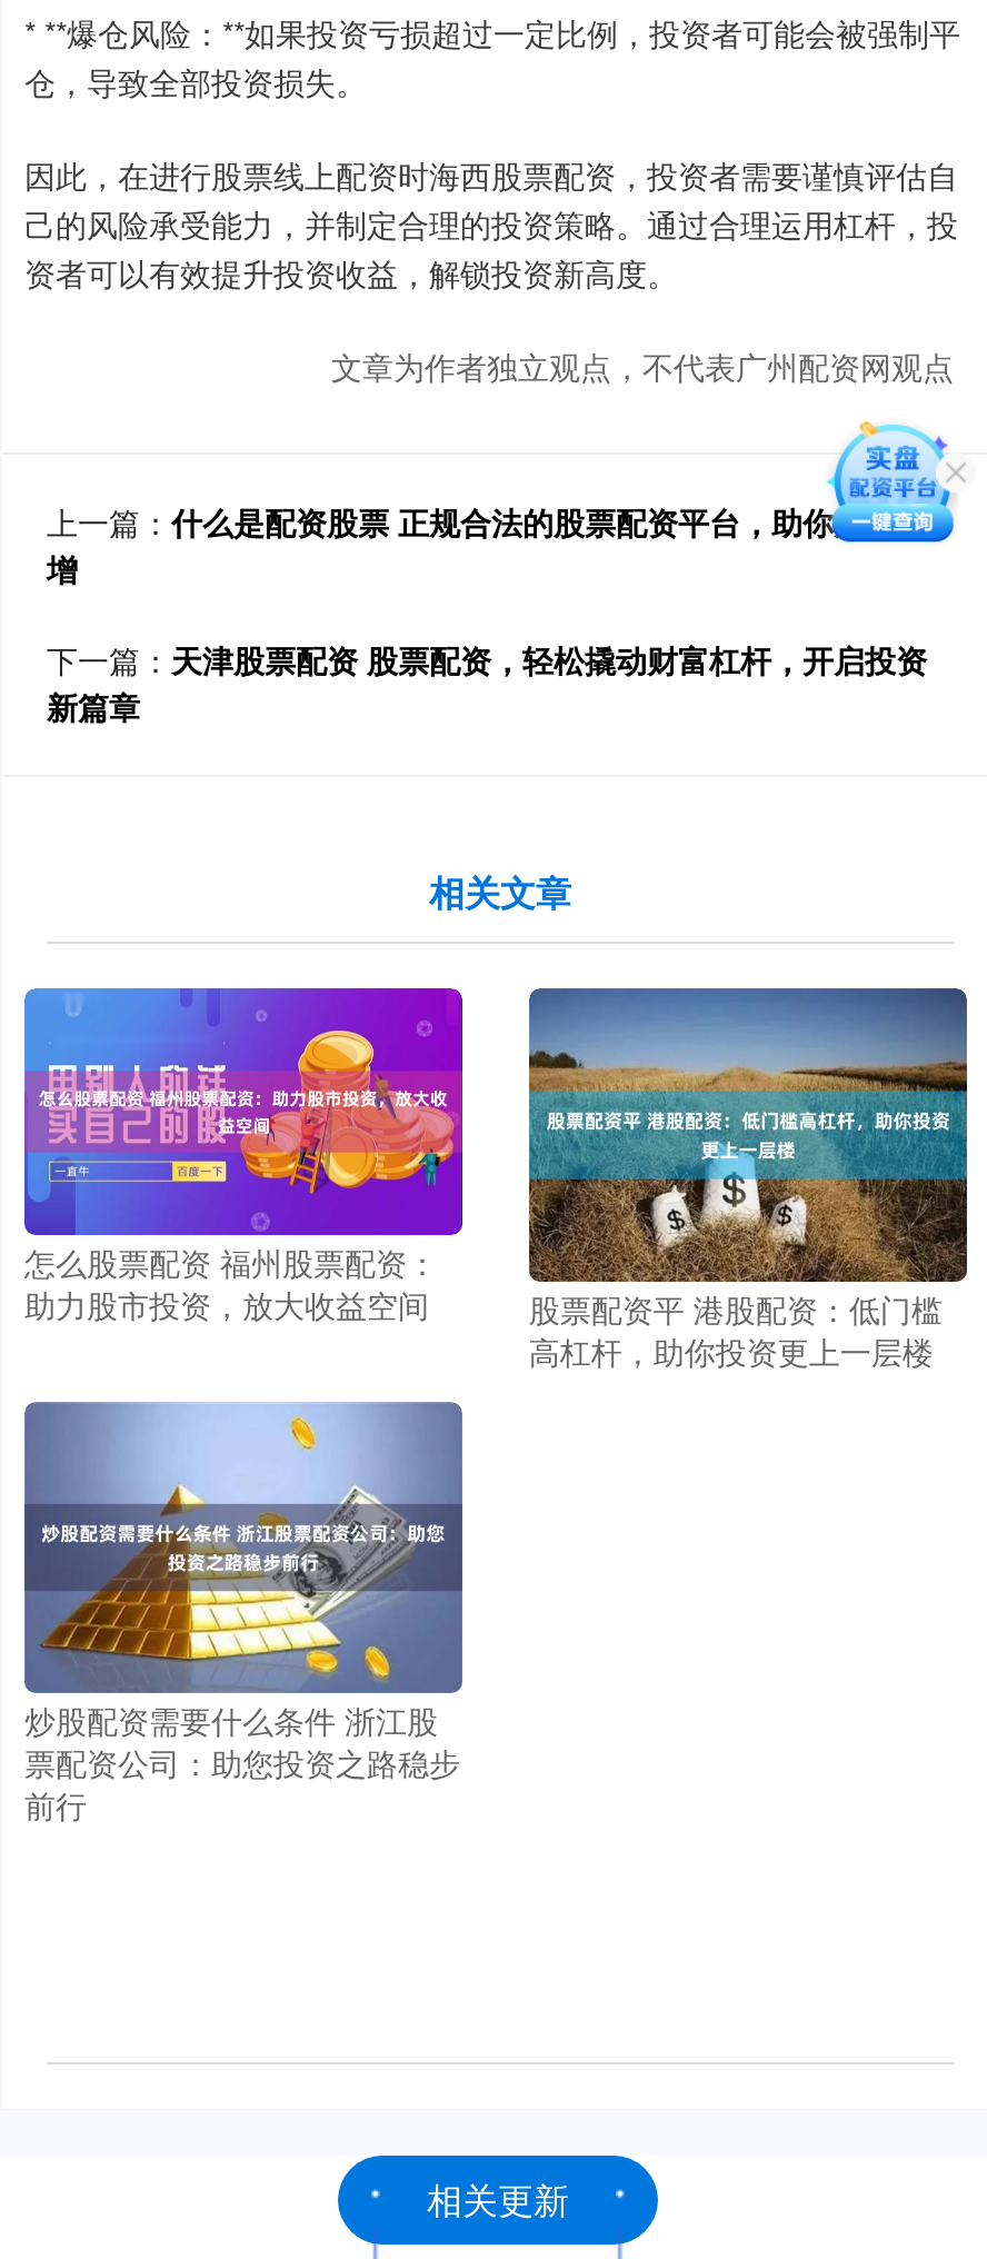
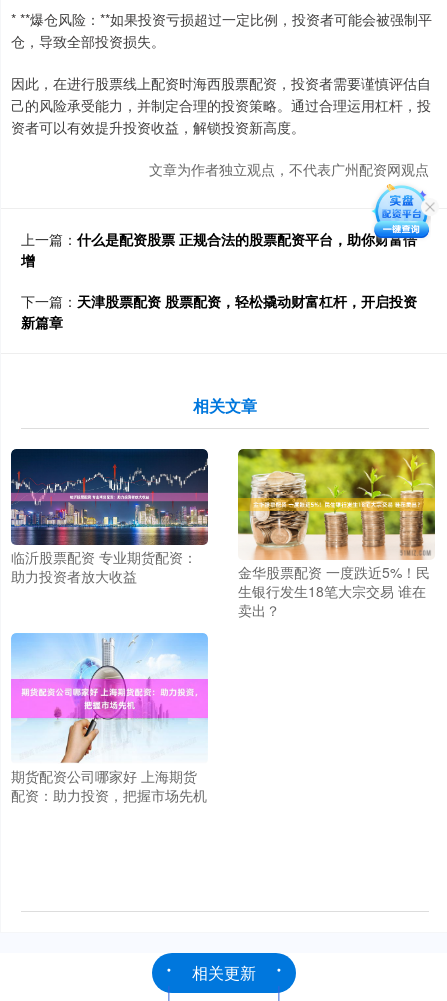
- [image]
+ [image]

- [image]
- 怎么股票配资 福州股票配资：
- 助力股市投资，放大收益空间
- 股票配资平 港股配资：低门槛
- 高杠杆，助你投资更上一层楼
+ [image]
+ 临沂股票配资 专业期货配资：
+ 助力投资者放大收益
+ 金华股票配资 一度跌近5%！民
+ 生银行发生18笔大宗交易 谁在
+ 卖出？

- [image]
+ [image]

- [image]
- 炒股配资需要什么条件 浙江股
- 票配资公司：助您投资之路稳步
- 前行
+ [image]
+ 期货配资公司哪家好 上海期货
+ 配资：助力投资，把握市场先机
